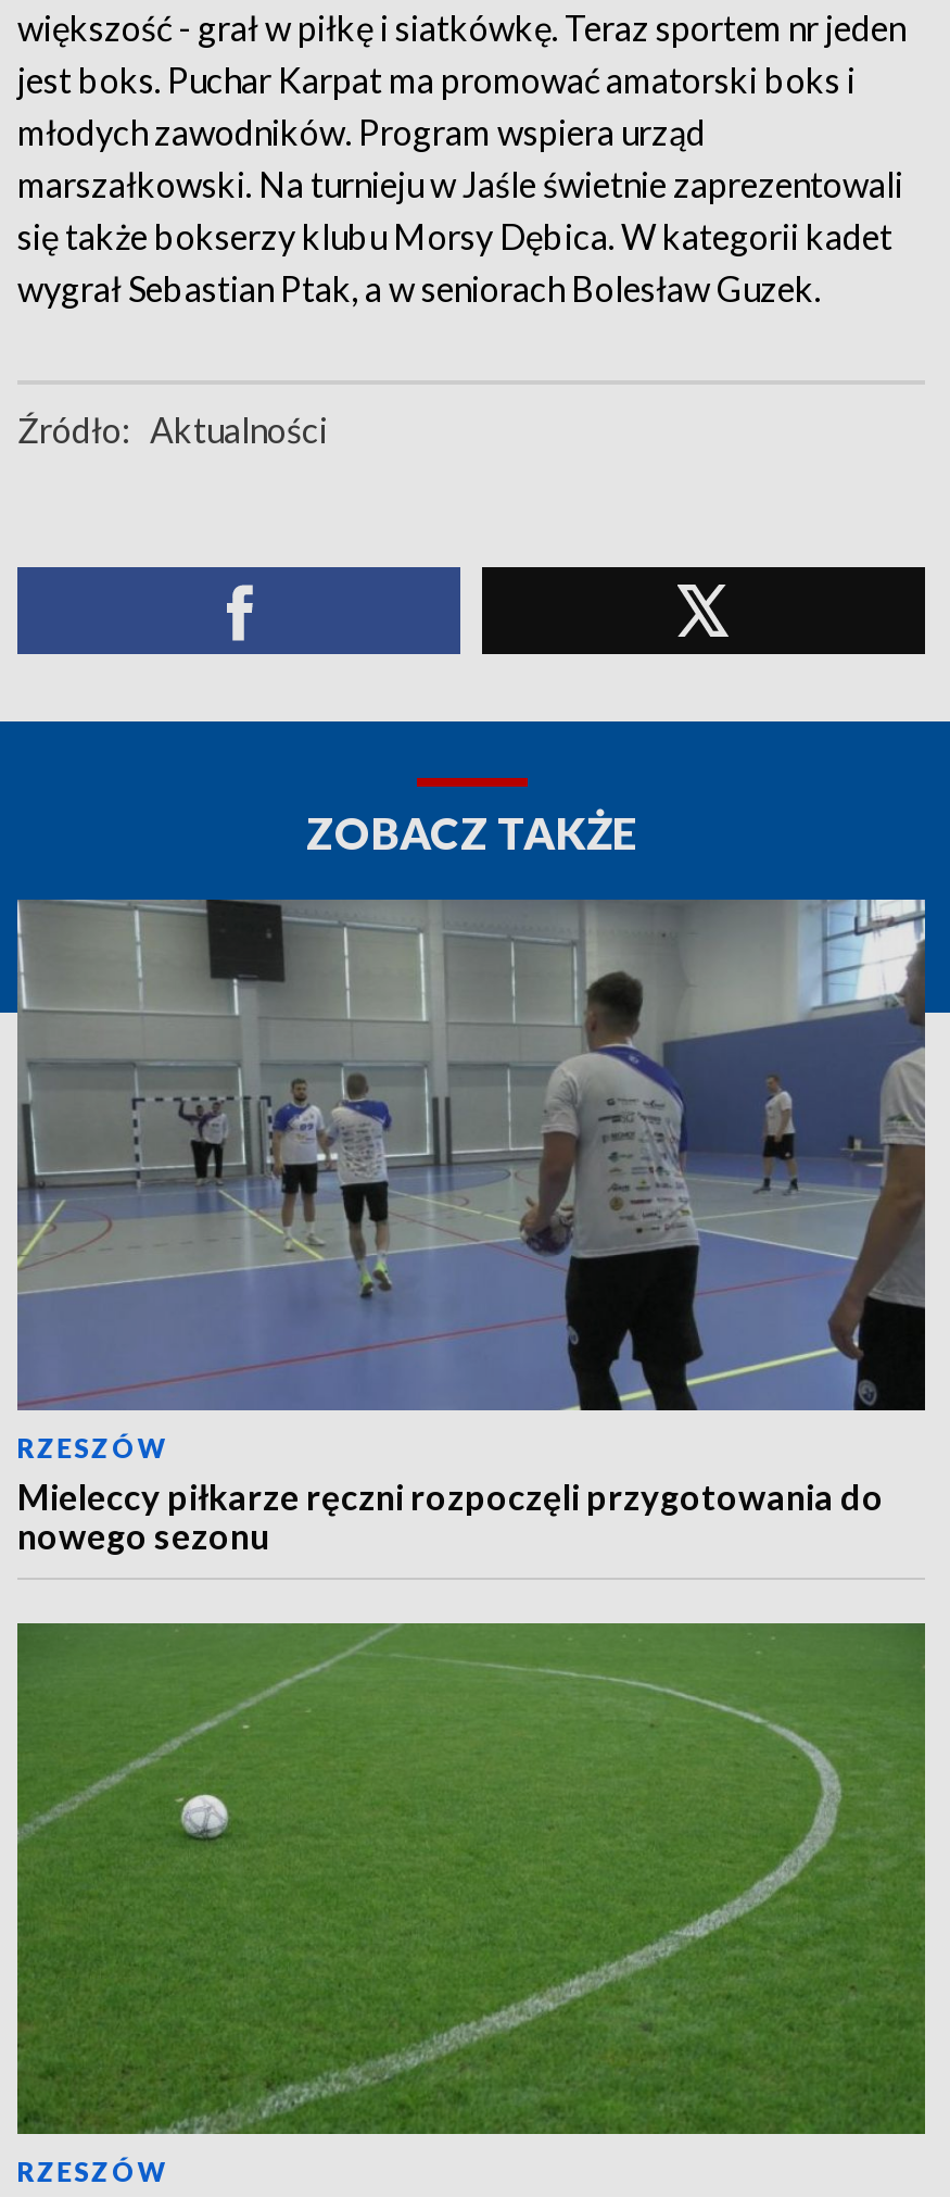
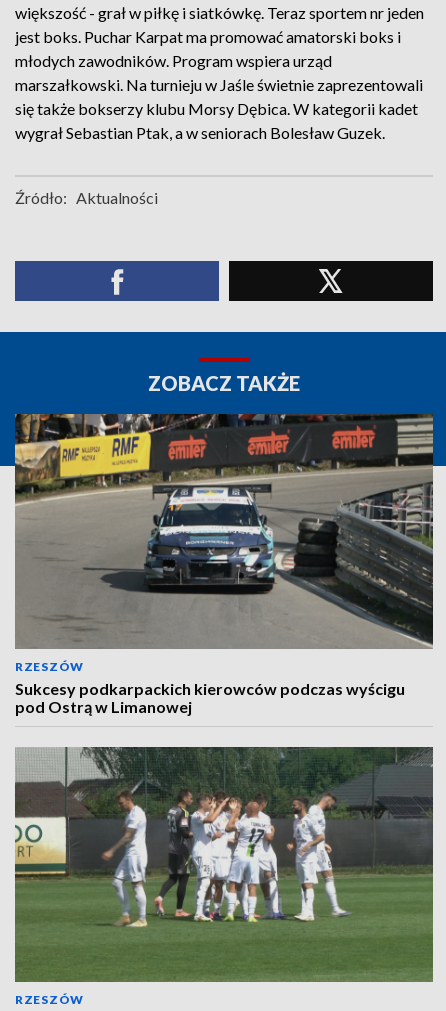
- [image]
- Mieleccy piłkarze ręczni rozpoczęli przygotowania do
- nowego sezonu
+ [image]
+ Sukcesy podkarpackich kierowców podczas wyścigu
+ pod Ostrą w Limanowej

- [image]
+ [image]
